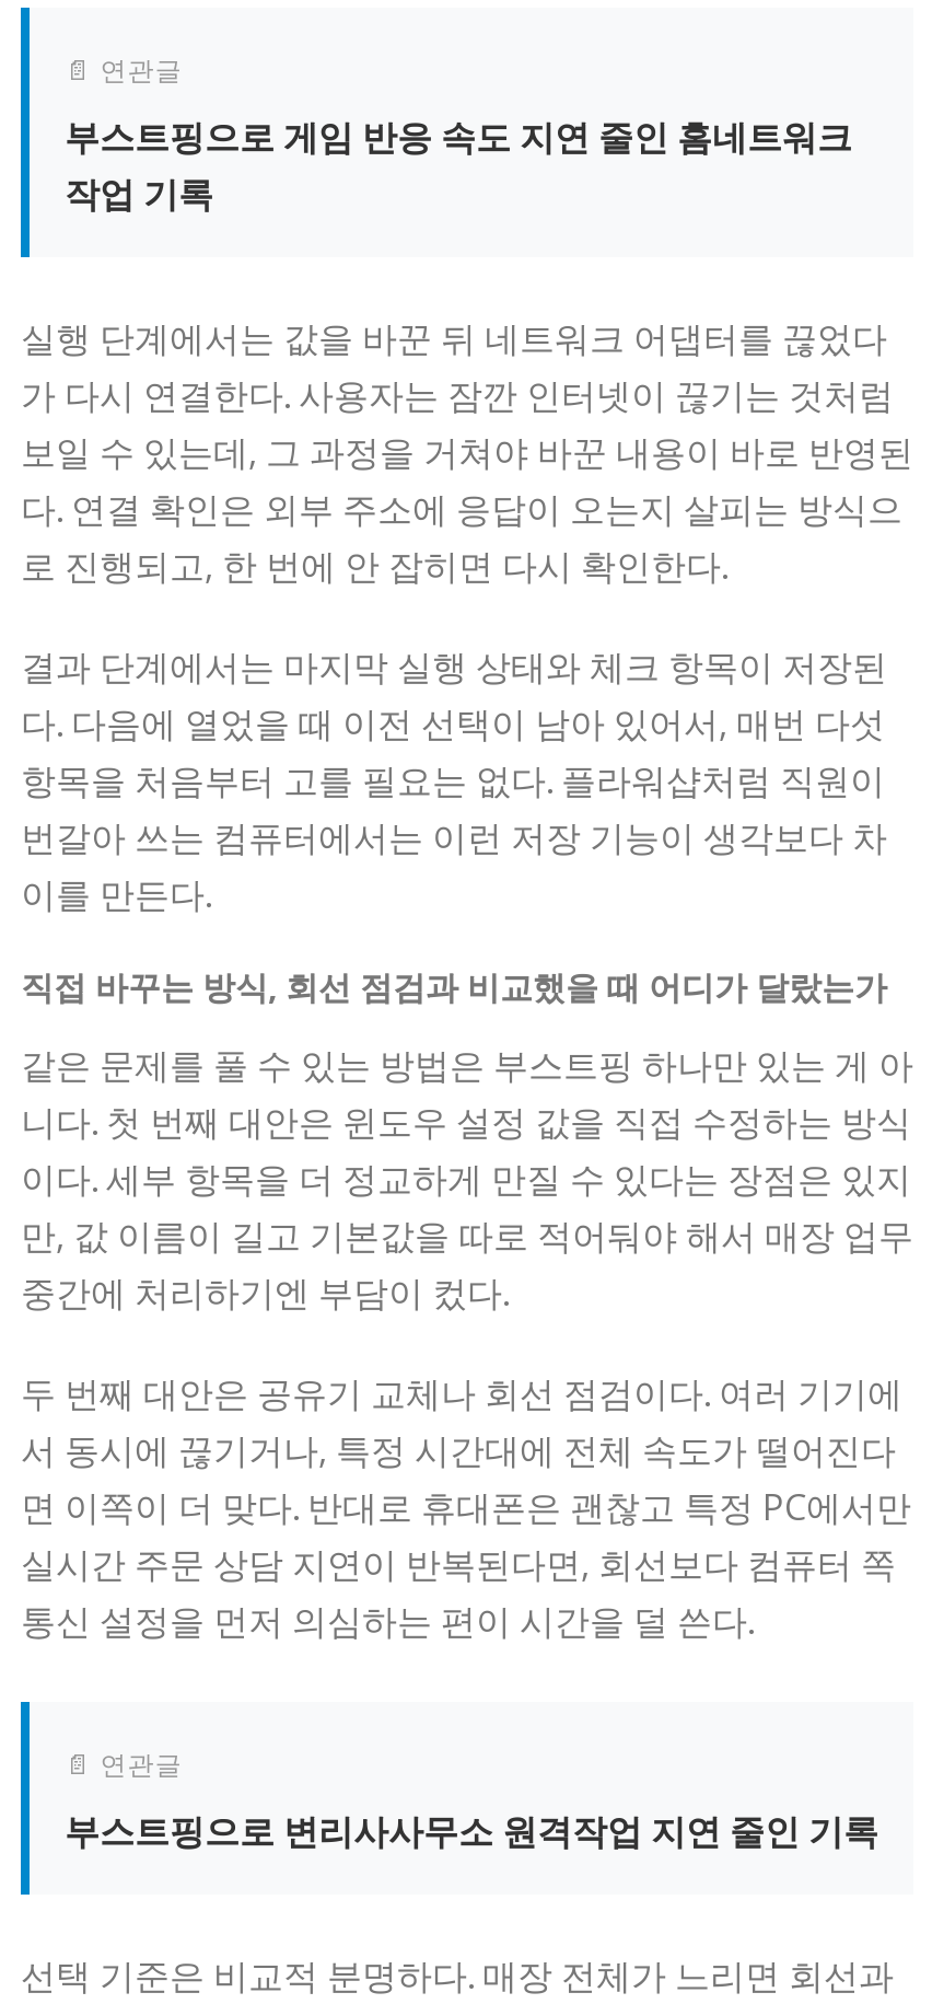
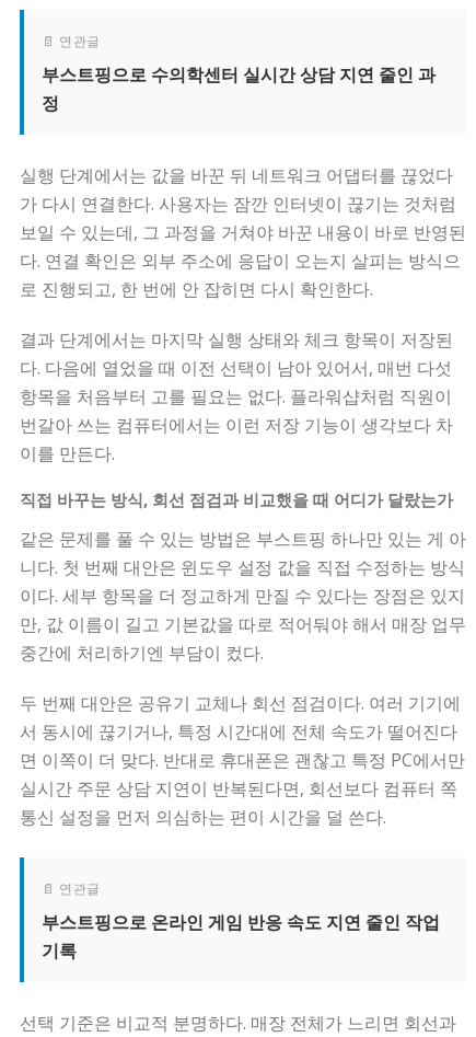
- 부스트핑으로 게임 반응 속도 지연 줄인 홈네트워크
- 작업 기록
+ 부스트핑으로 수의학센터 실시간 상담 지연 줄인 과
+ 정

- 부스트핑으로 변리사사무소 원격작업 지연 줄인 기록
+ 부스트핑으로 온라인 게임 반응 속도 지연 줄인 작업
+ 기록
